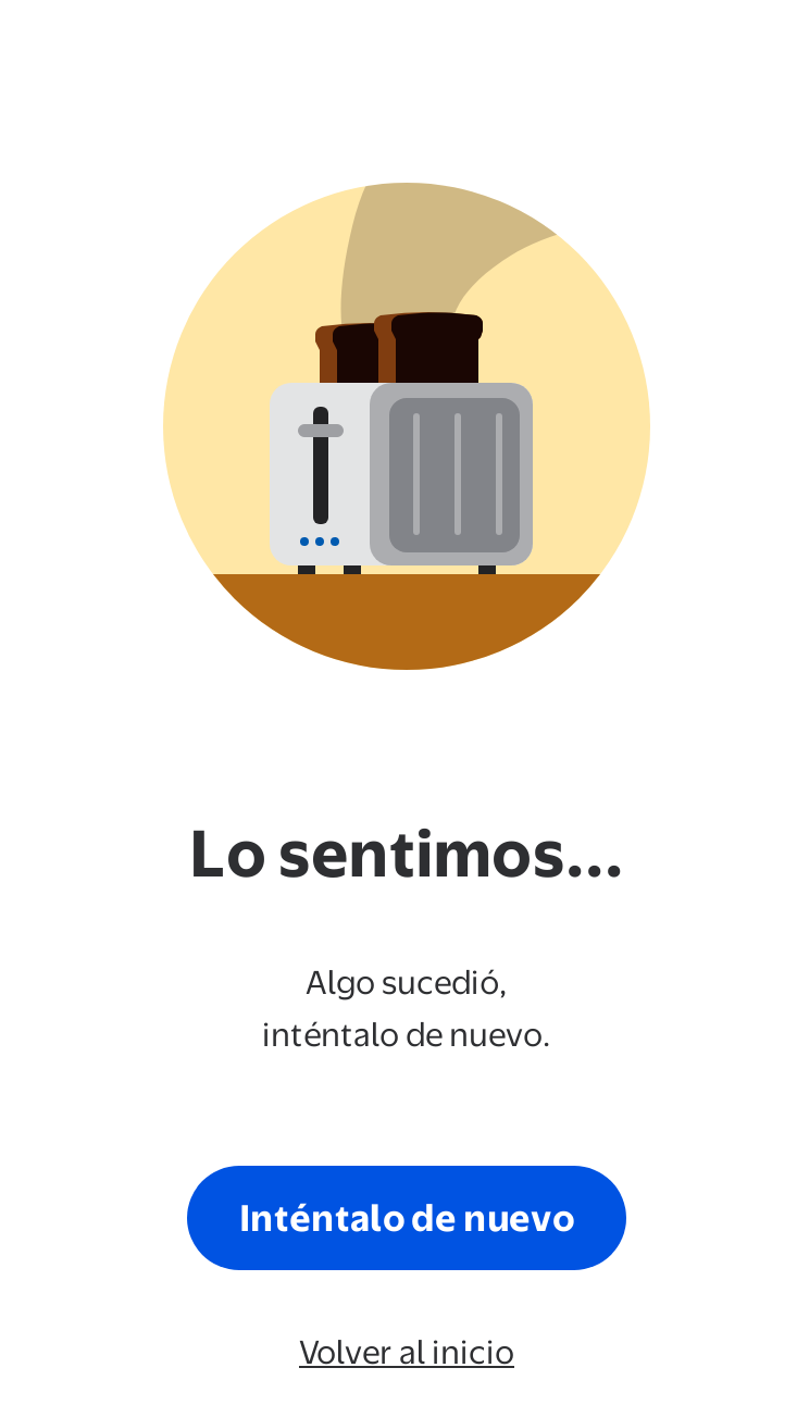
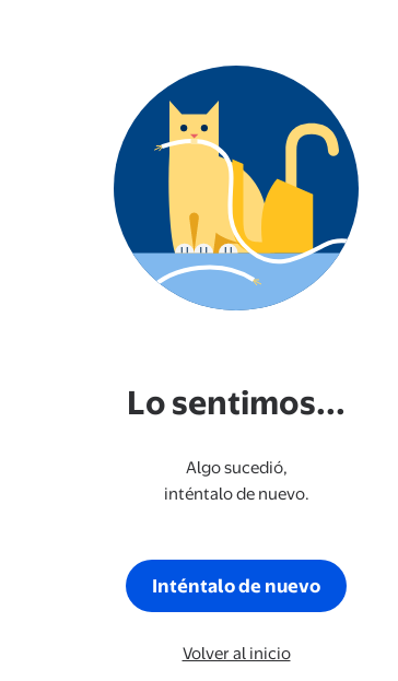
- [image]
+ [image]
